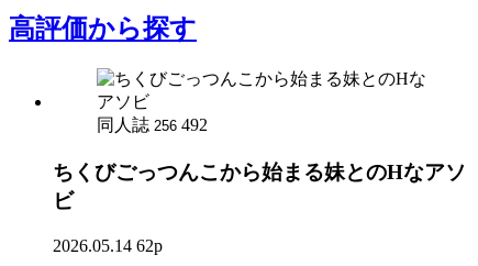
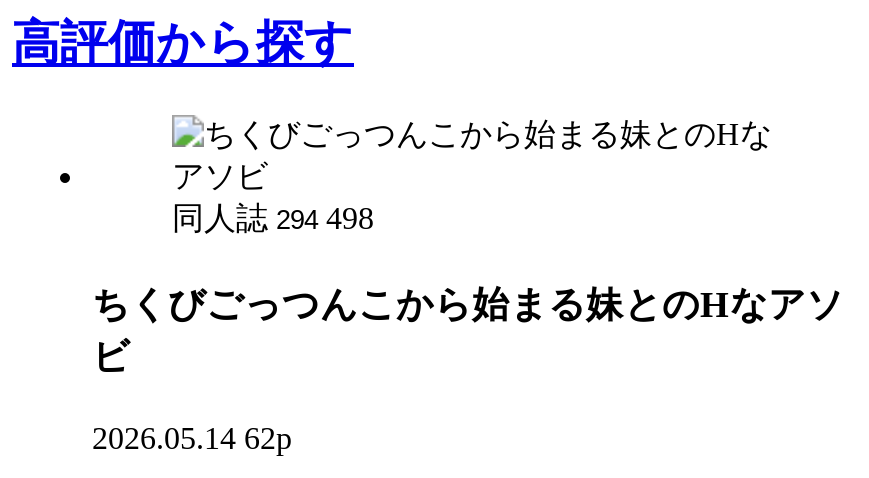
- 同人誌 256 492
+ 同人誌 294 498
